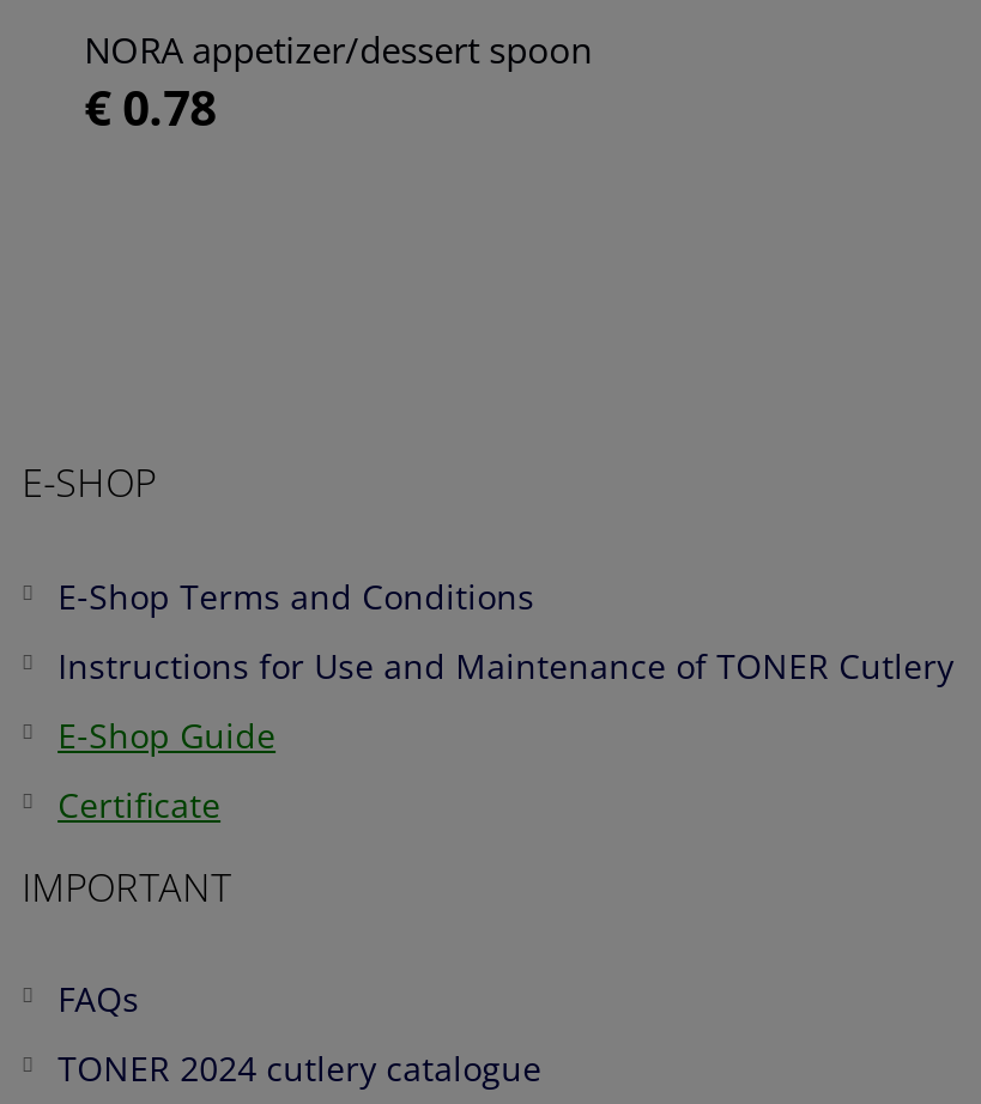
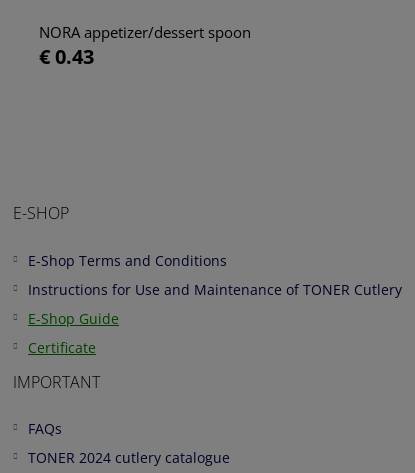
- € 0.78
+ € 0.43
